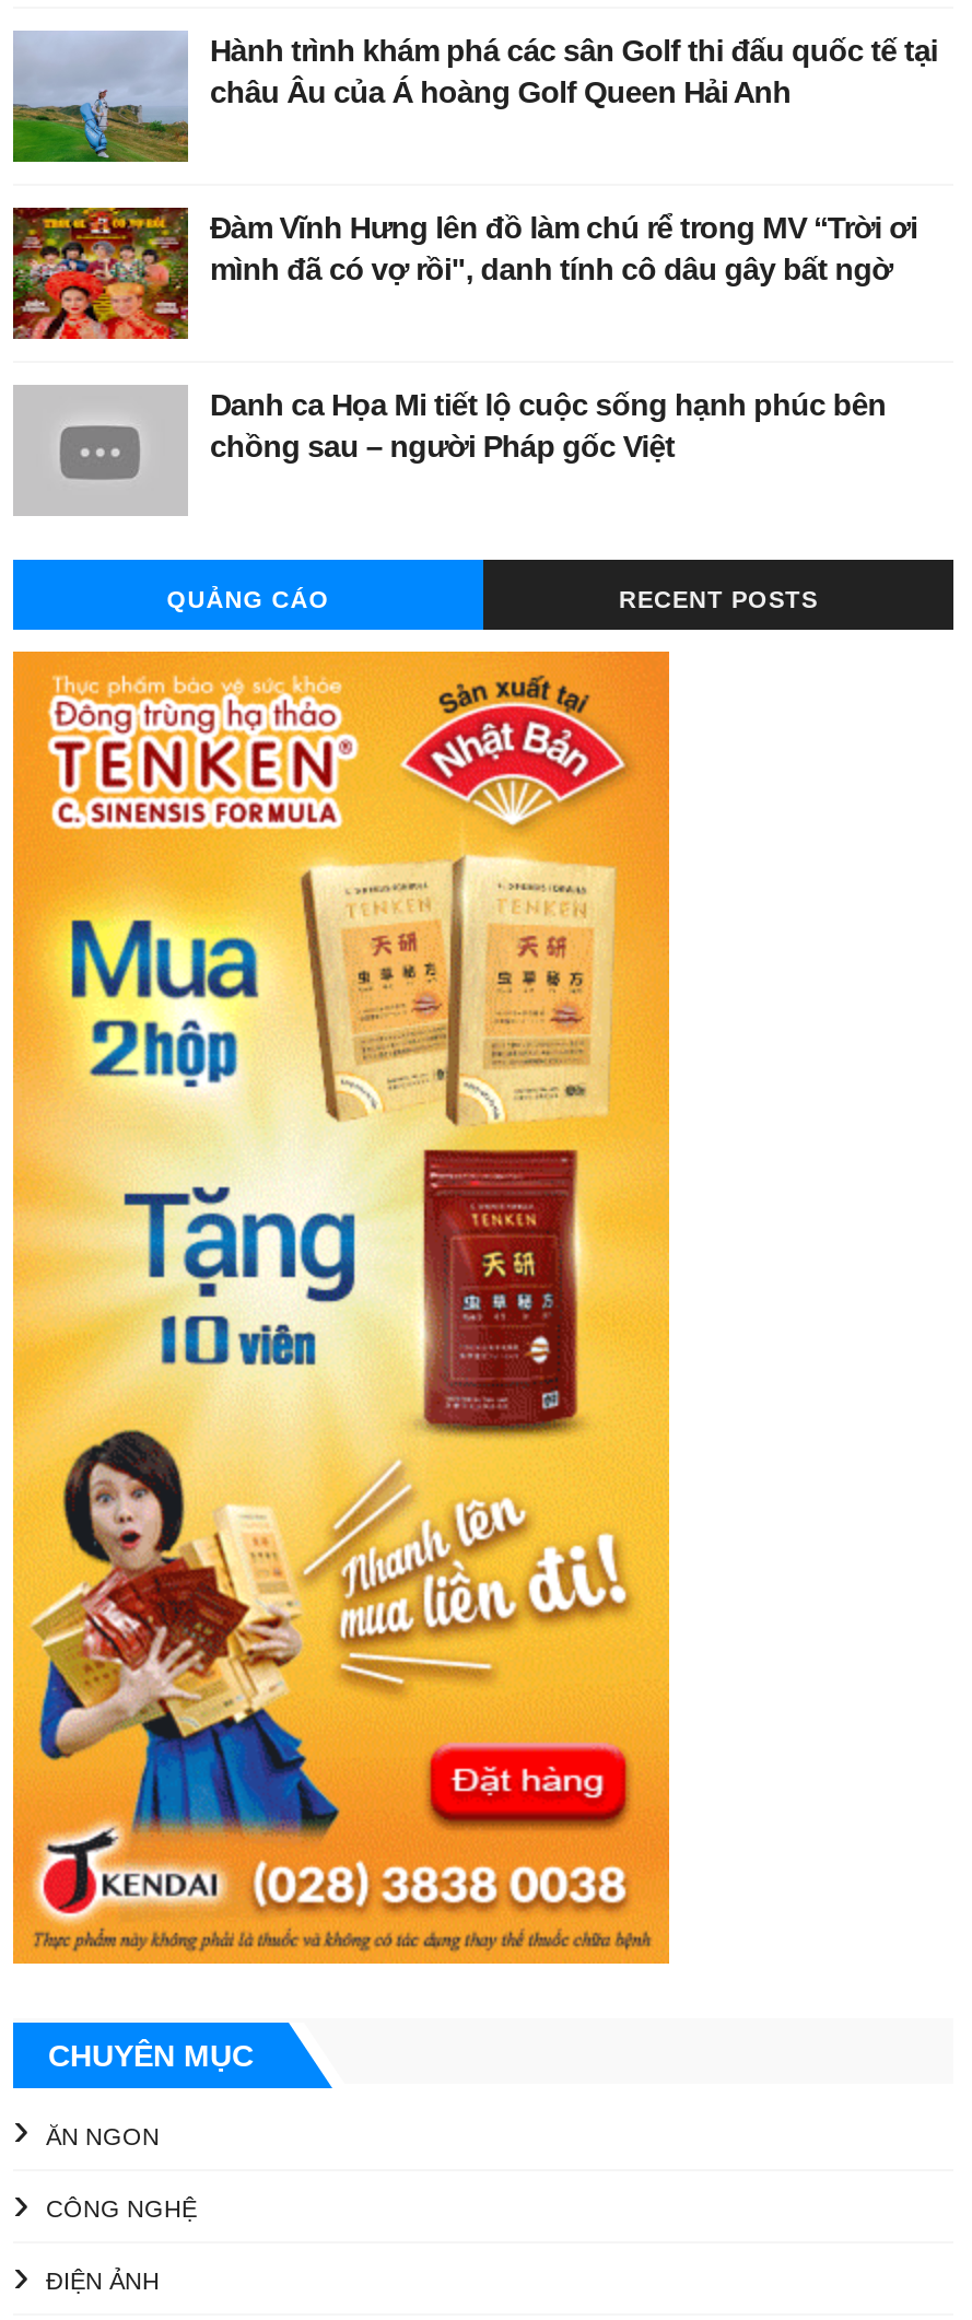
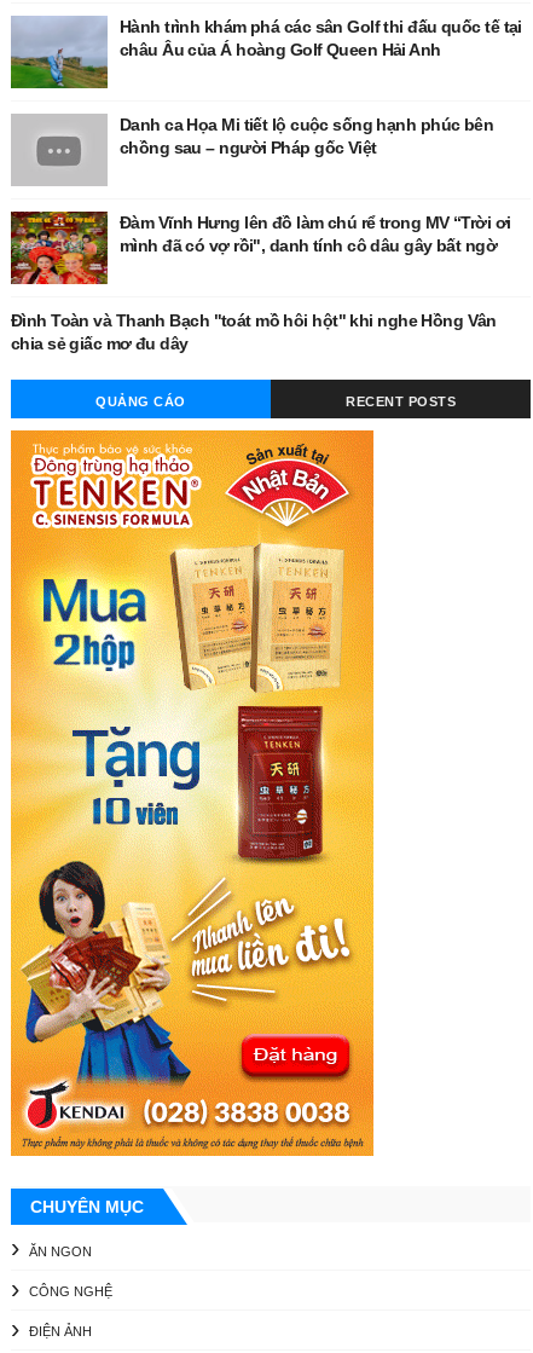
- [image]
+ [image]

moved down: Đàm Vĩnh Hưng lên đồ làm chú rể trong MV “Trời ơi | mình đã có vợ rồi", danh tính cô dâu gây bất ngờ

moved up: Danh ca Họa Mi tiết lộ cuộc sống hạnh phúc bên | chồng sau – người Pháp gốc Việt

+ Đình Toàn và Thanh Bạch "toát mồ hôi hột" khi nghe Hồng Vân
+ chia sẻ giấc mơ đu dây
